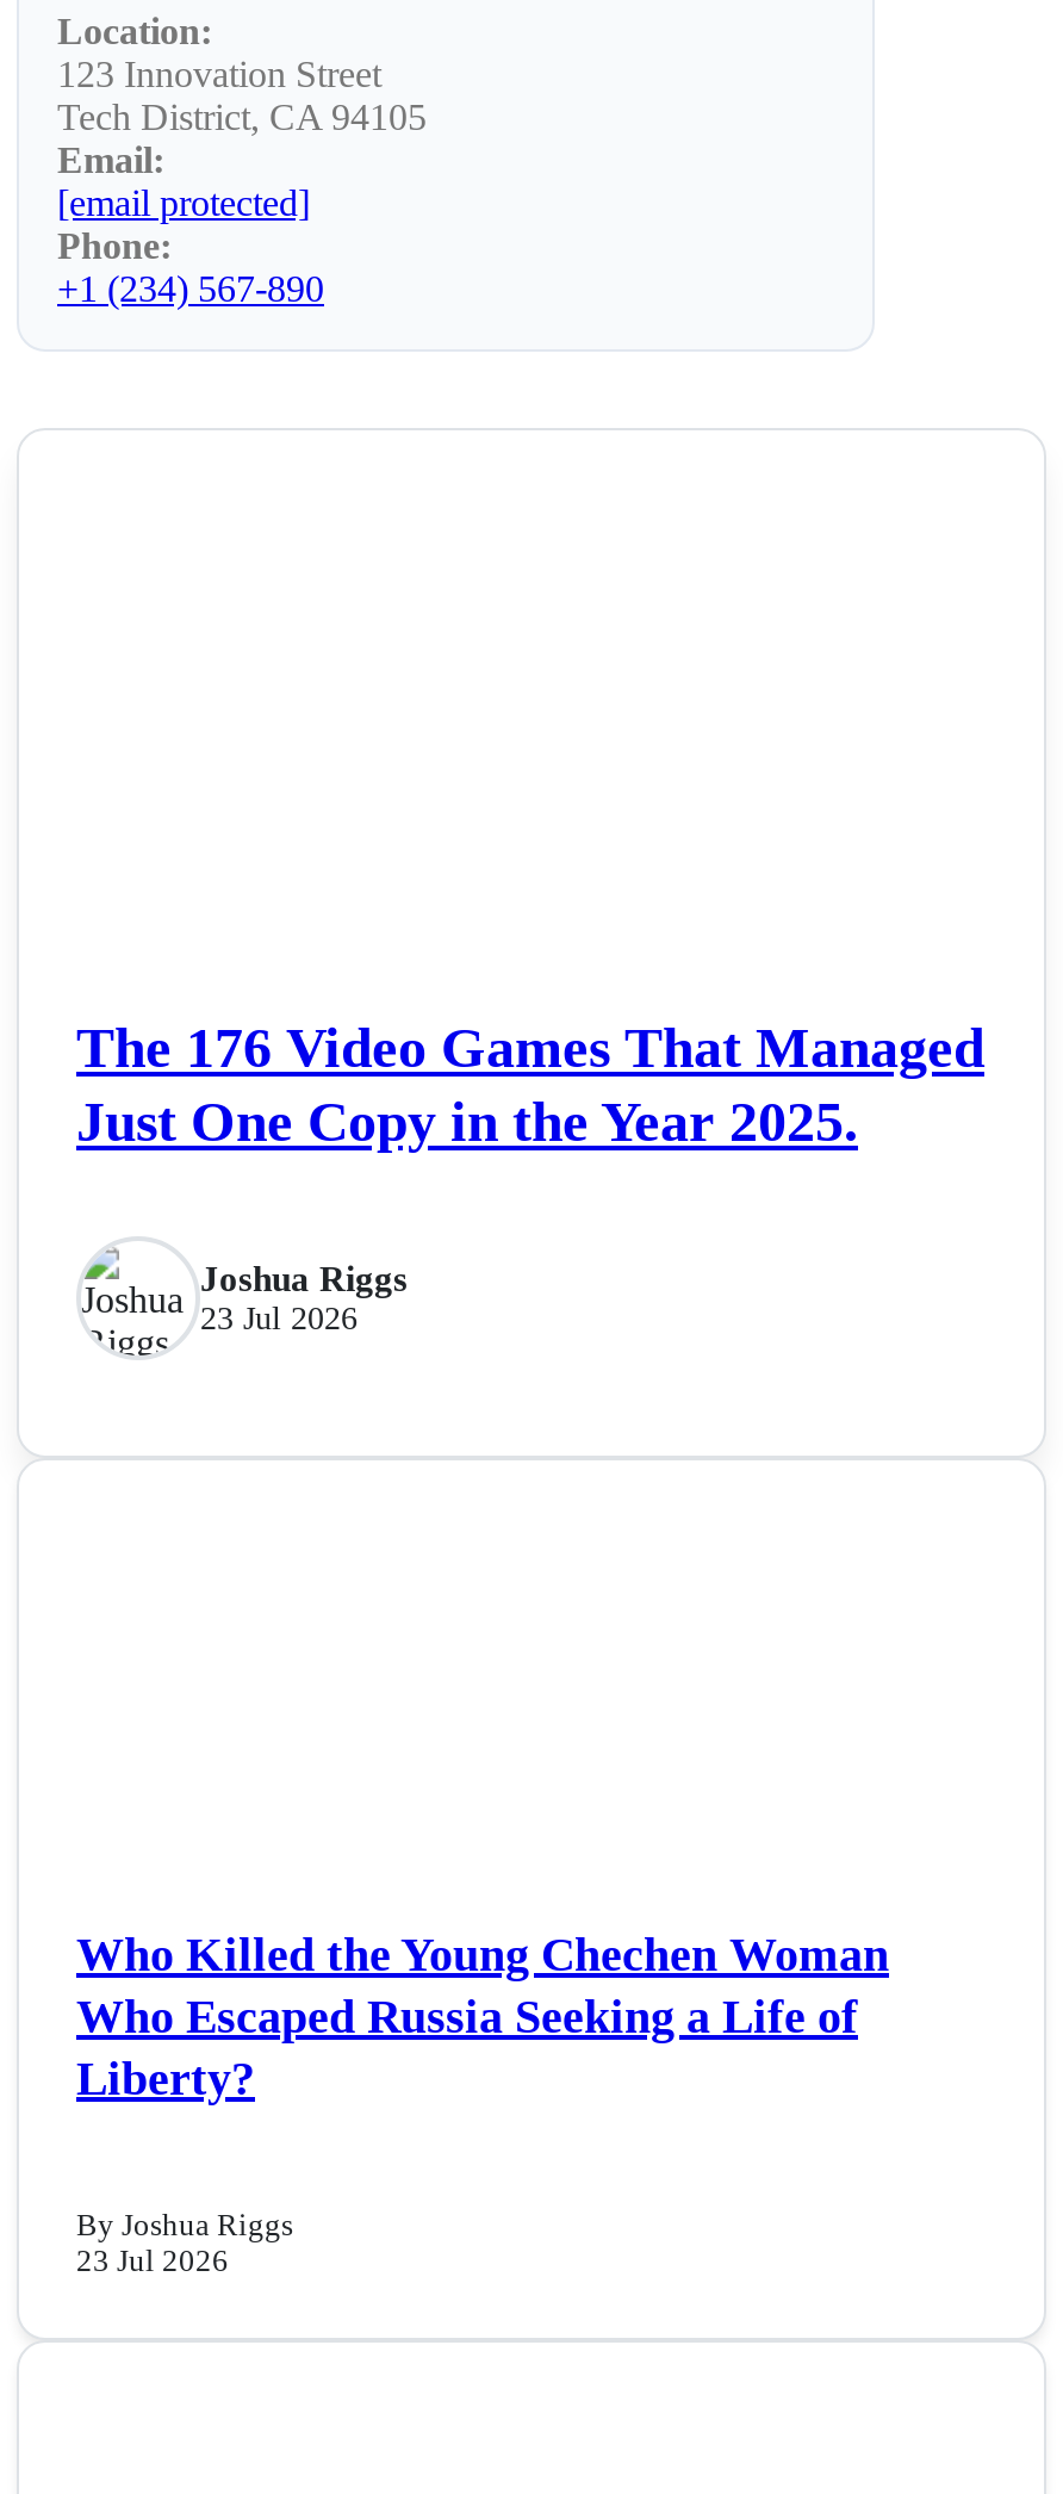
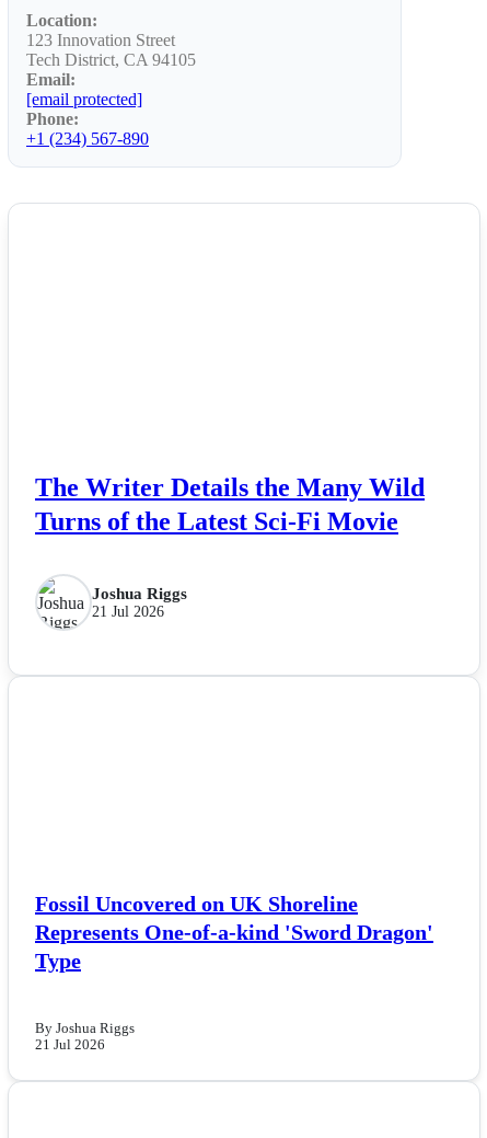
- The 176 Video Games That Managed
- Just One Copy in the Year 2025.
+ The Writer Details the Many Wild
+ Turns of the Latest Sci-Fi Movie

- 23 Jul 2026
+ 21 Jul 2026

- Who Killed the Young Chechen Woman
- Who Escaped Russia Seeking a Life of
- Liberty?
+ Fossil Uncovered on UK Shoreline
+ Represents One-of-a-kind 'Sword Dragon'
+ Type

- 23 Jul 2026
+ 21 Jul 2026
